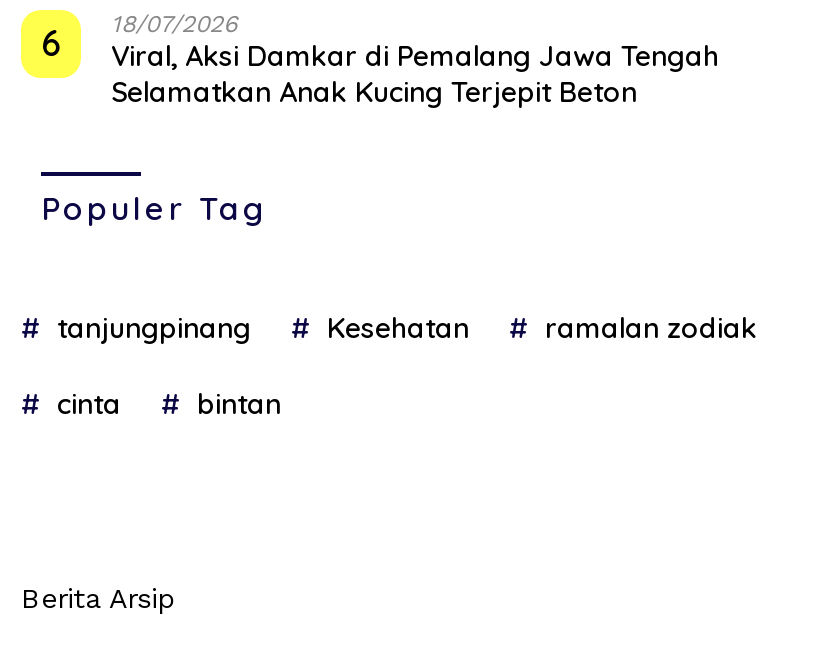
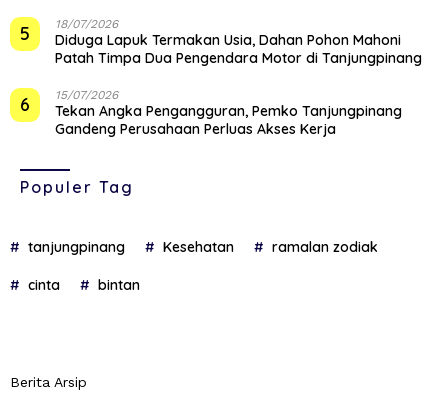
- 6
+ 5

- Viral, Aksi Damkar di Pemalang Jawa Tengah
- Selamatkan Anak Kucing Terjepit Beton
+ Diduga Lapuk Termakan Usia, Dahan Pohon Mahoni
+ Patah Timpa Dua Pengendara Motor di Tanjungpinang
+ 6
+ 15/07/2026
+ Tekan Angka Pengangguran, Pemko Tanjungpinang
+ Gandeng Perusahaan Perluas Akses Kerja
